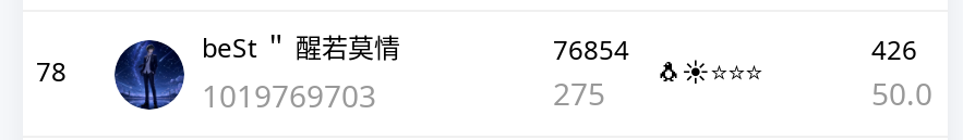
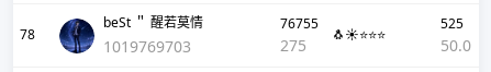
- 76854
+ 76755

- 426
+ 525
